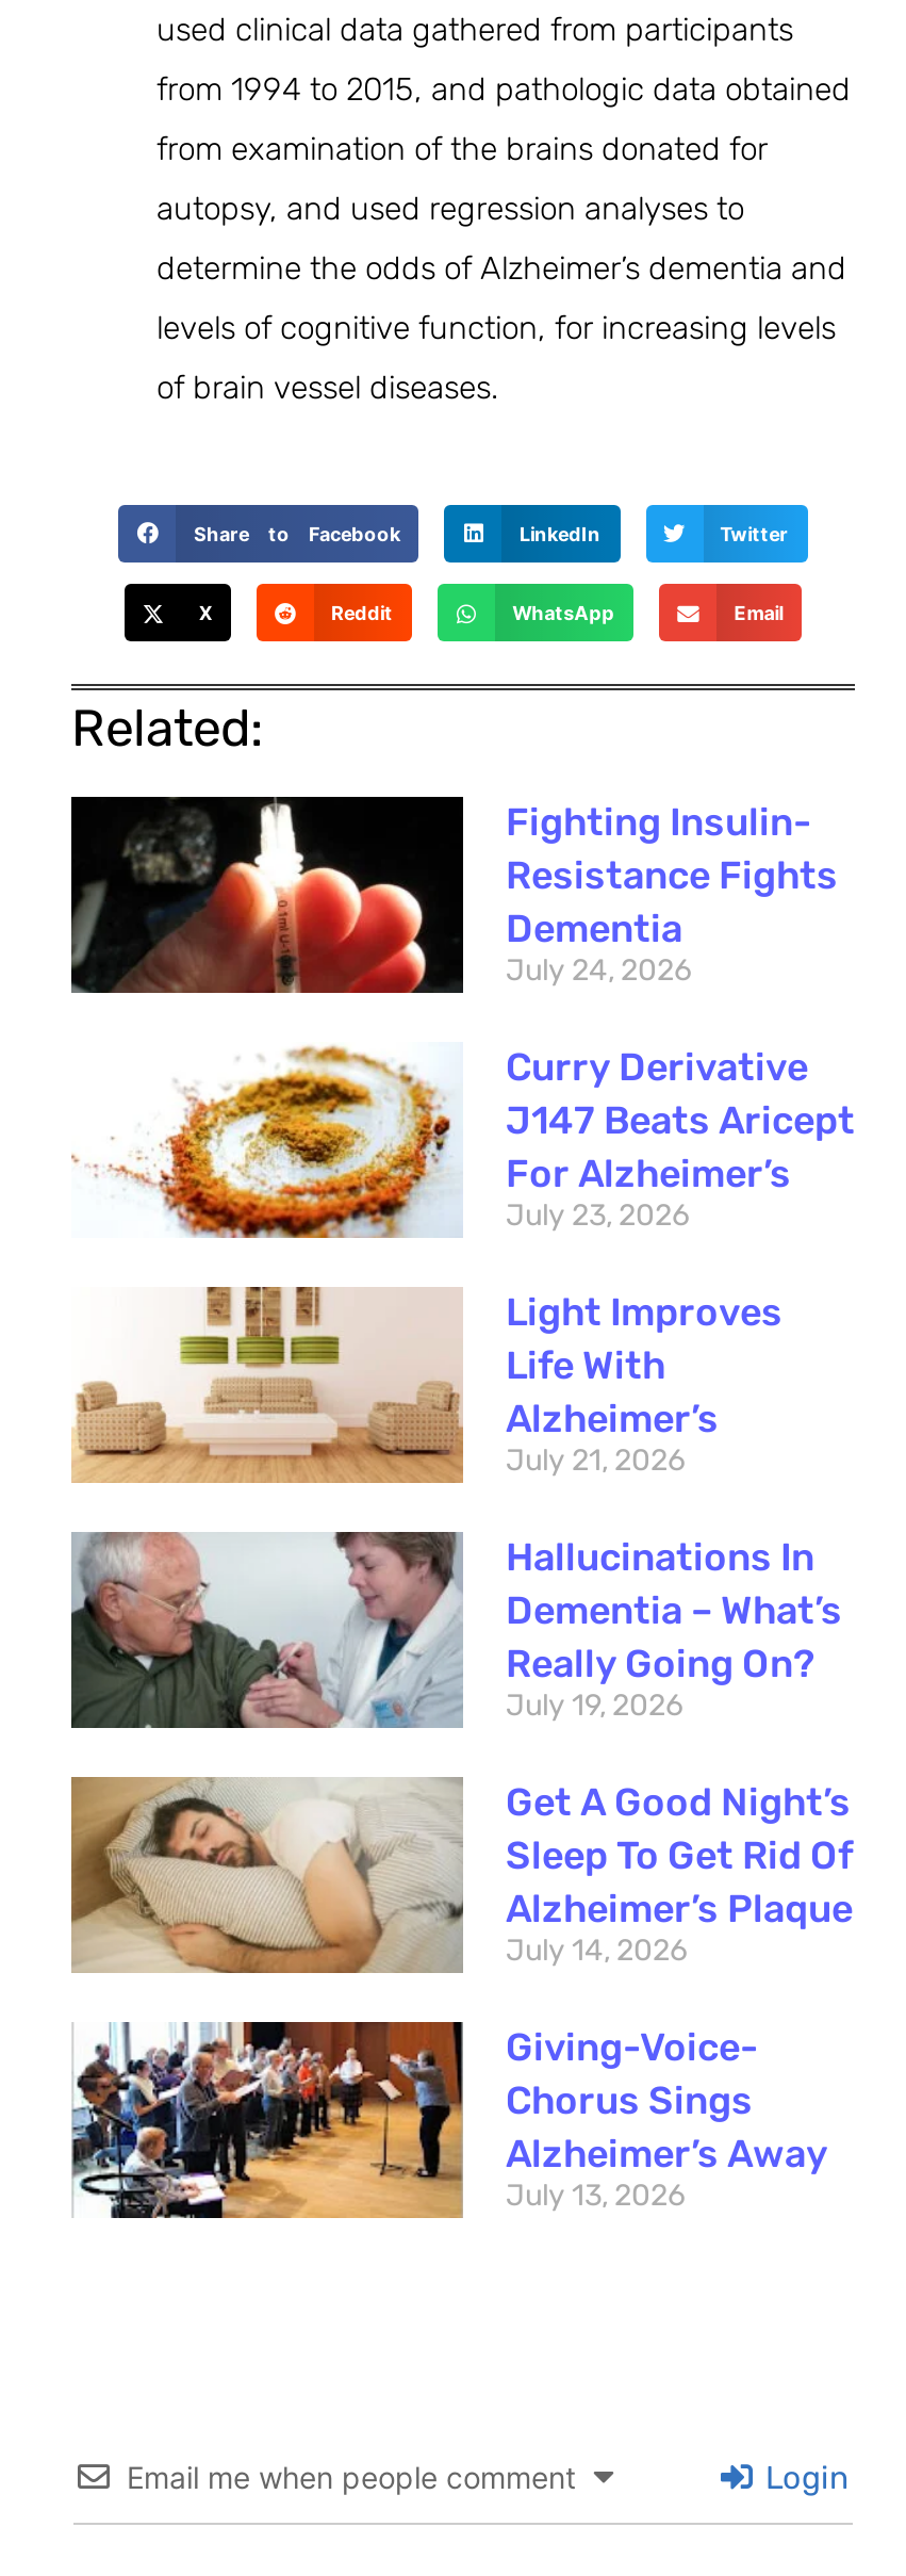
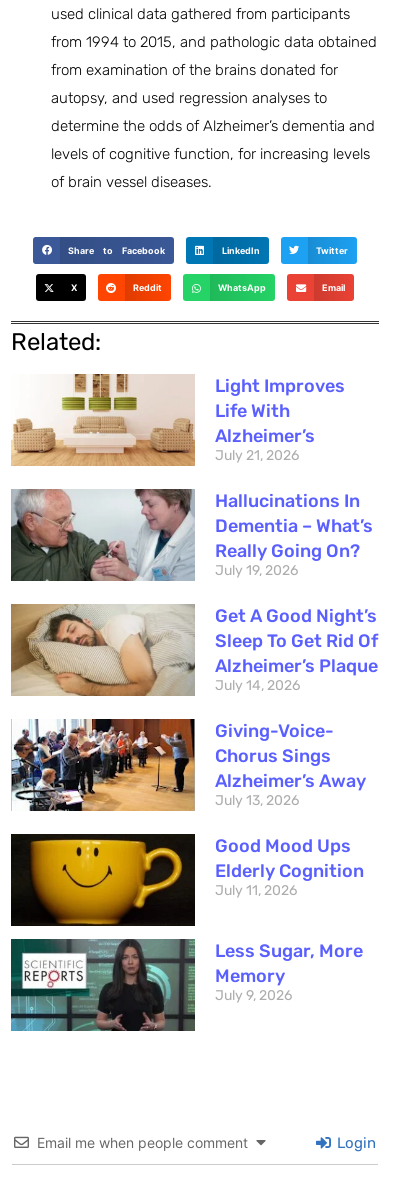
- [image]
- Fighting Insulin-
- Resistance Fights
- Dementia
- July 24, 2026
- Curry Derivative
- J147 Beats Aricept
- For Alzheimer’s
- July 23, 2026

- [image]

moved up: [image] | Light Improves | Life With | ... | Alzheimer’s Away | July 13, 2026

+ [image]
+ Good Mood Ups
+ Elderly Cognition
+ July 11, 2026
+ Less Sugar, More
+ Memory
+ July 9, 2026

+ [image]
